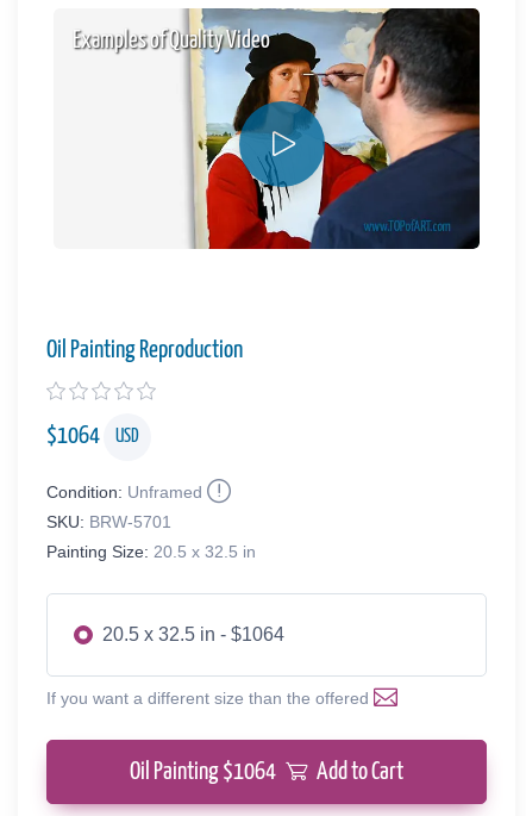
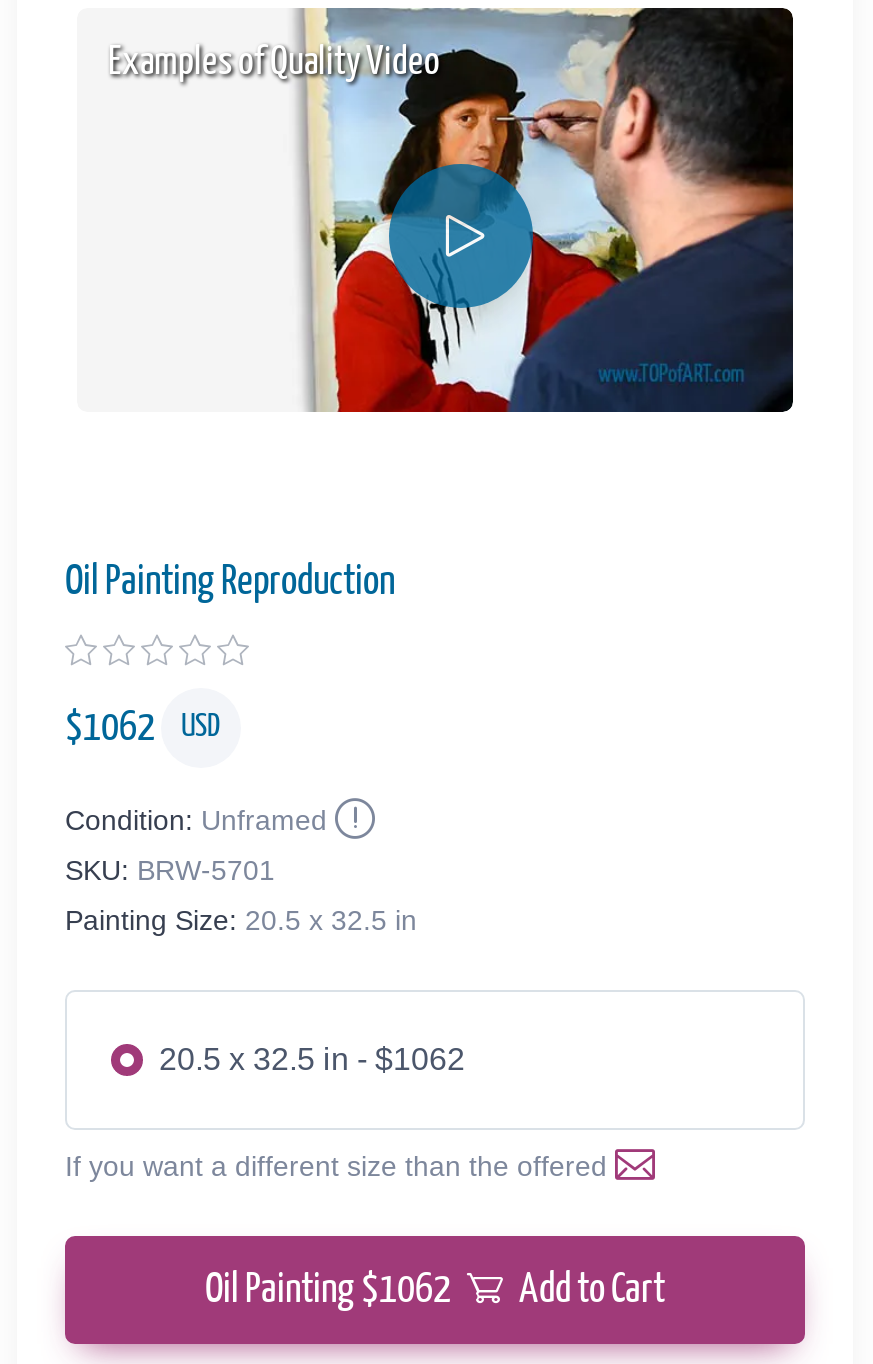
- $1064 USD
+ $1062 USD

- 20.5 x 32.5 in - $1064
+ 20.5 x 32.5 in - $1062

- Oil Painting $1064 Add to Cart
+ Oil Painting $1062 Add to Cart
